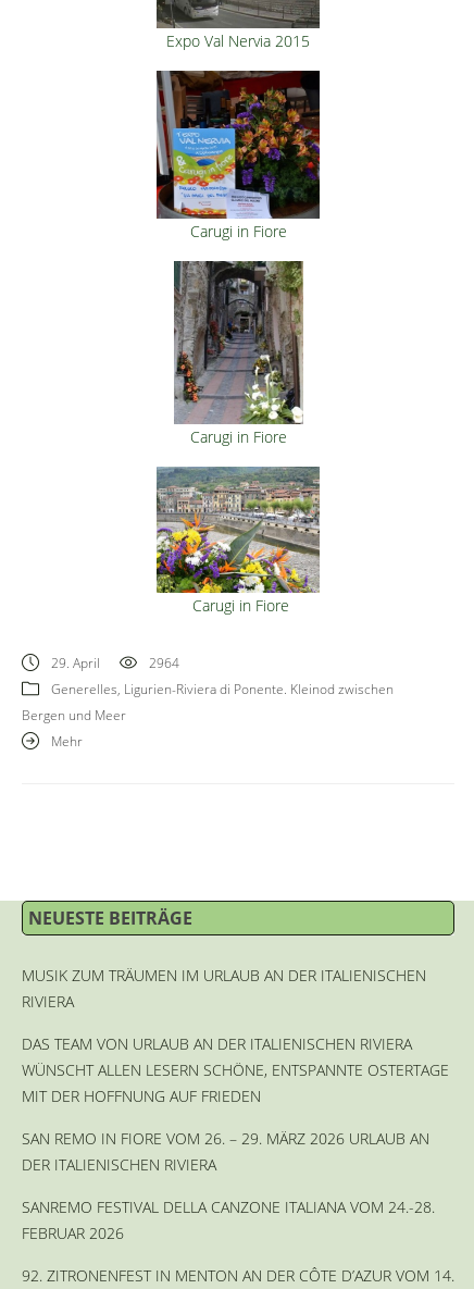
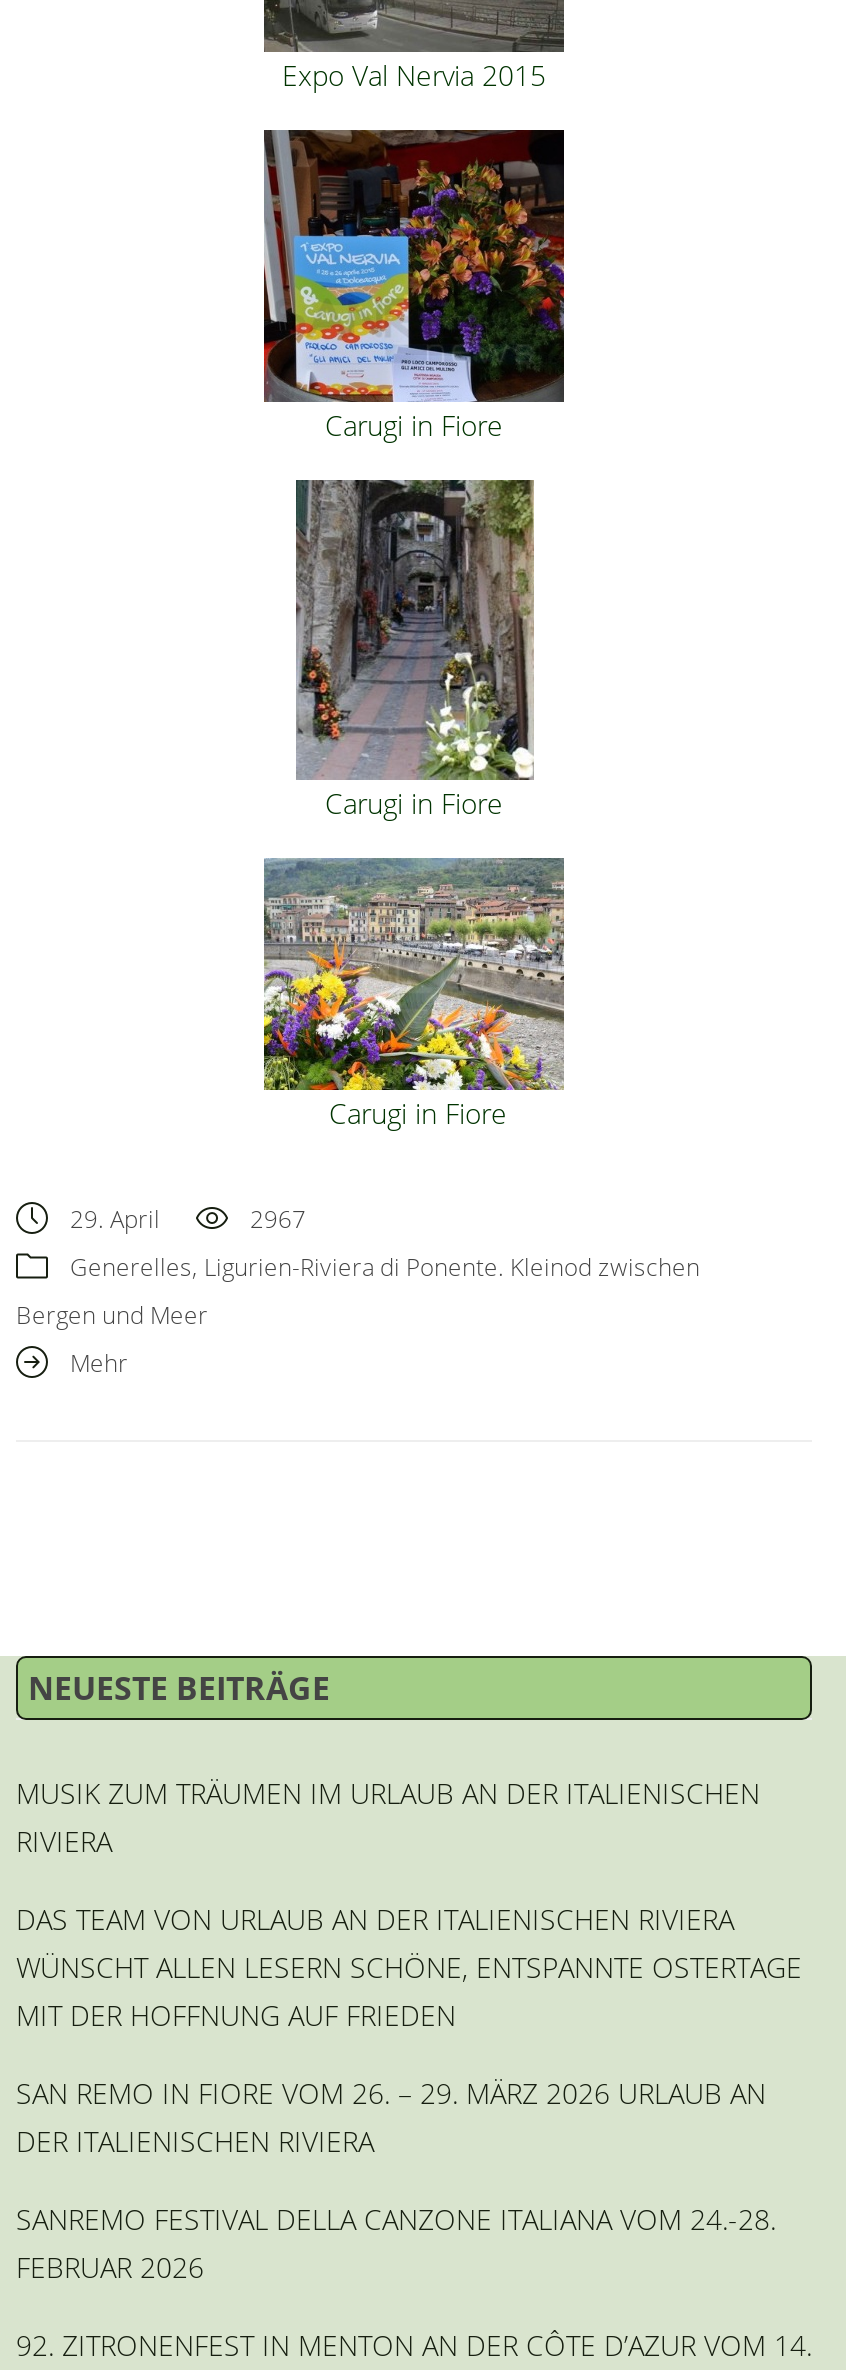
- 2964
+ 2967
